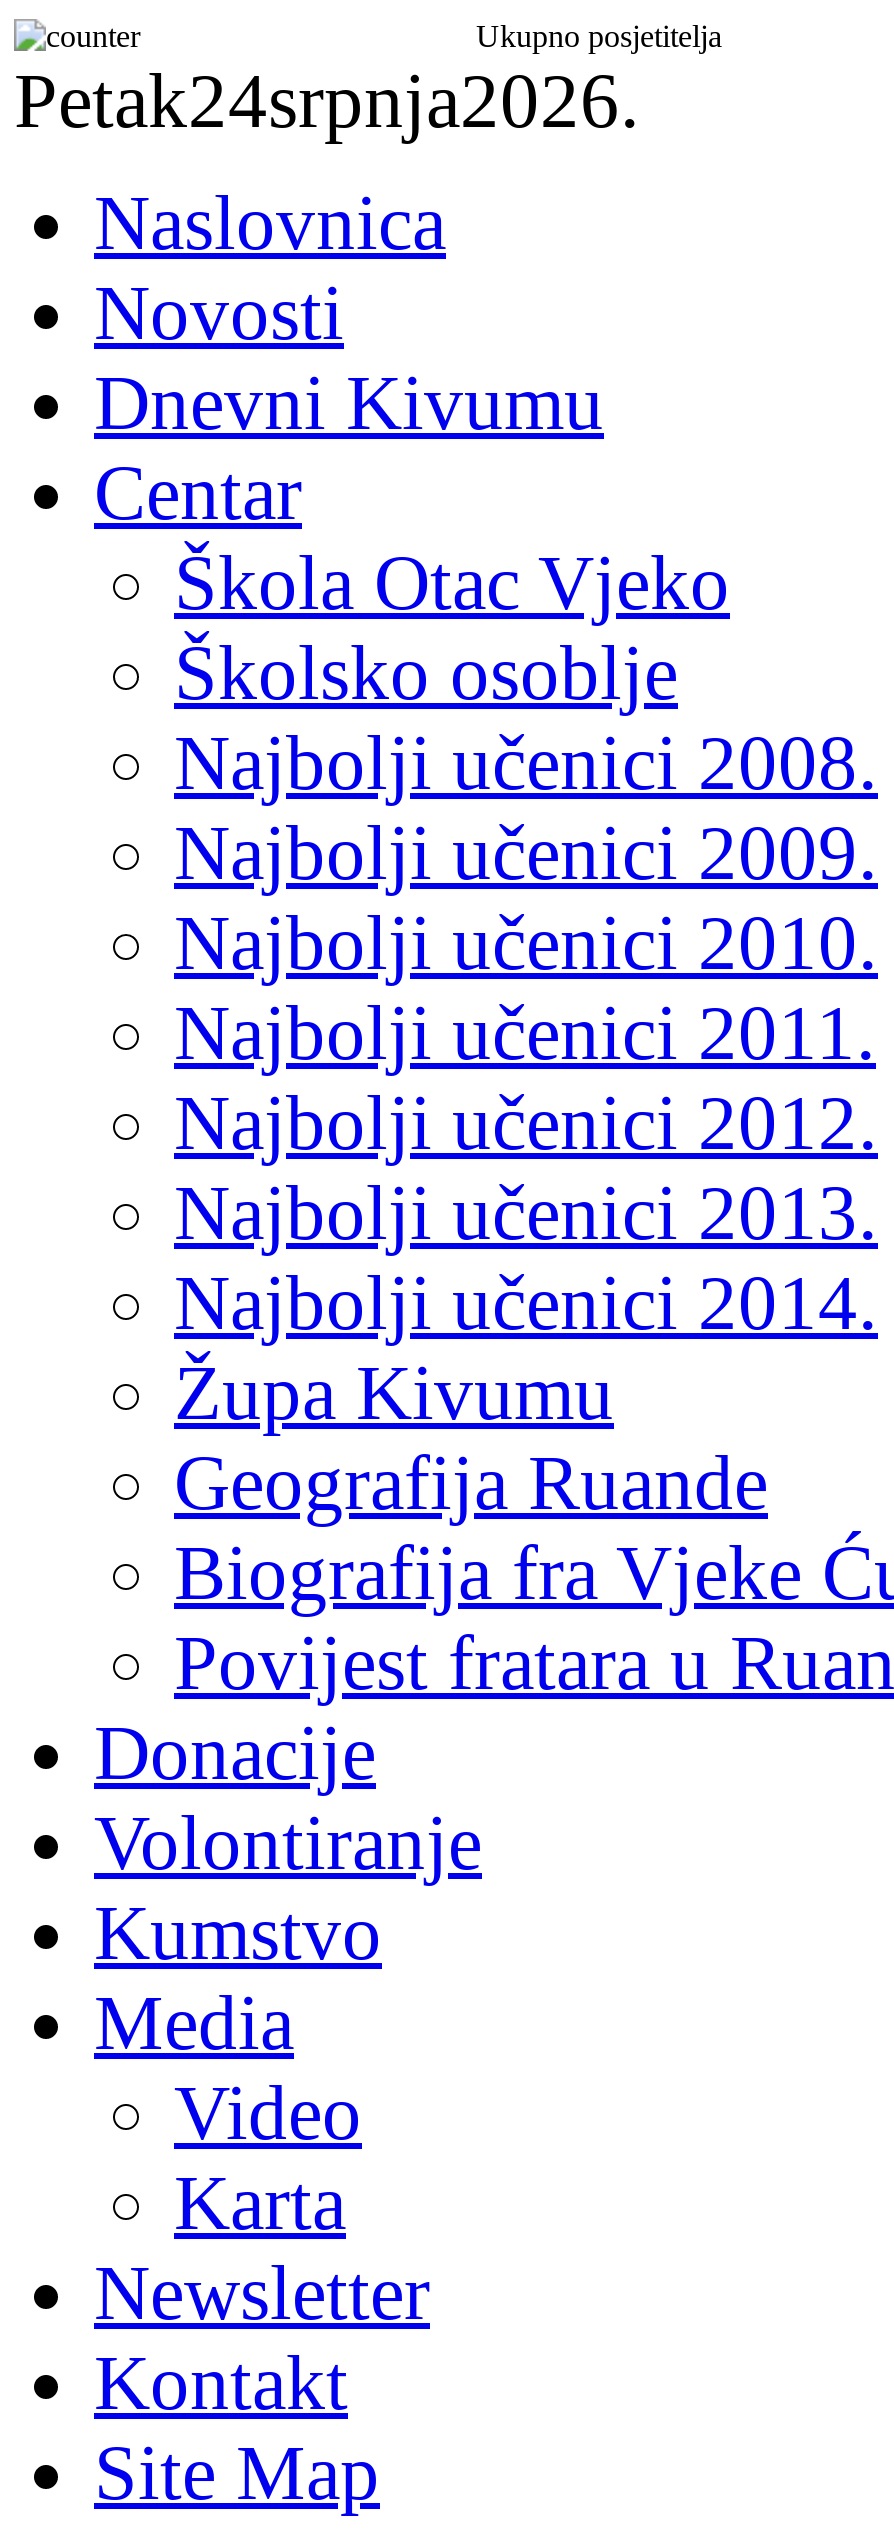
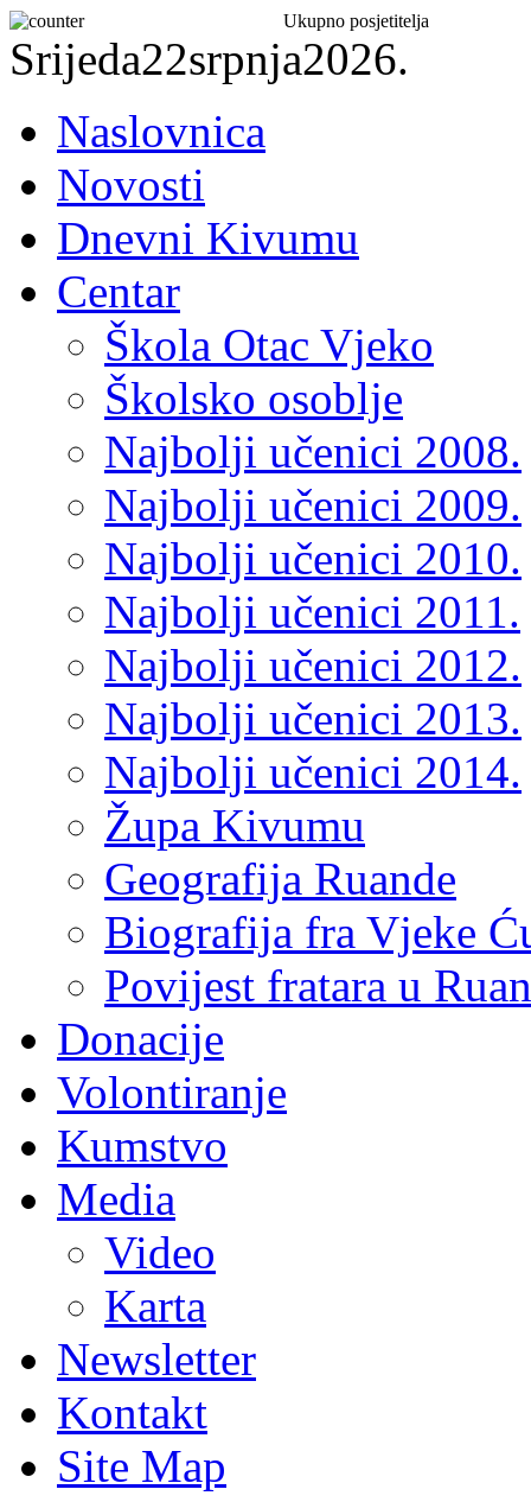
- Petak24srpnja2026.
+ Srijeda22srpnja2026.
